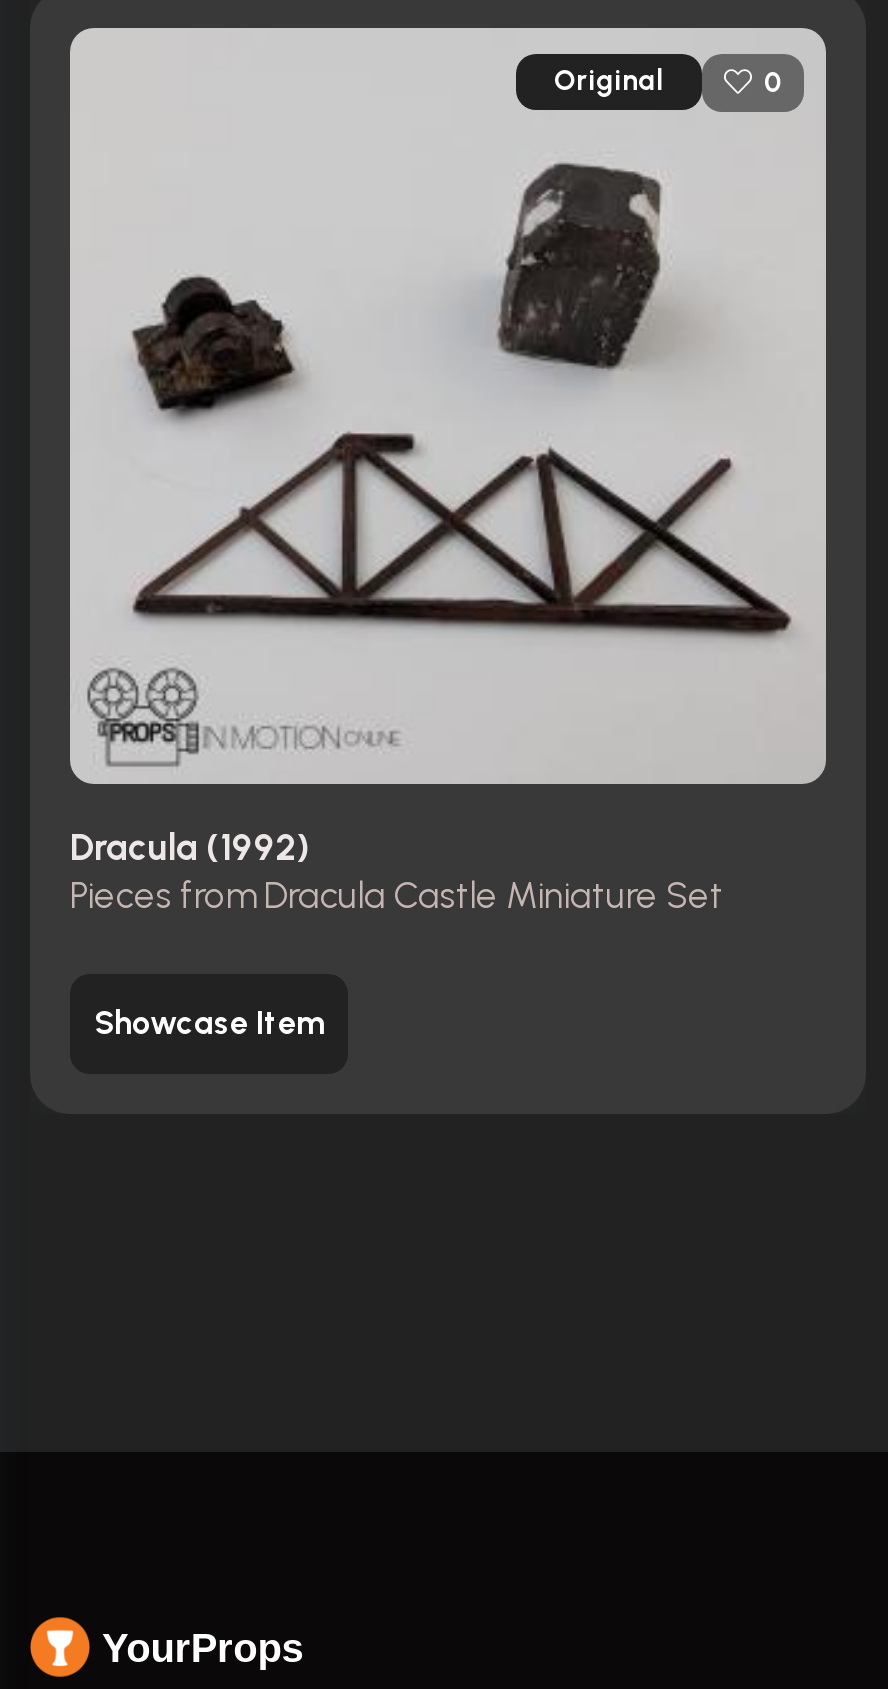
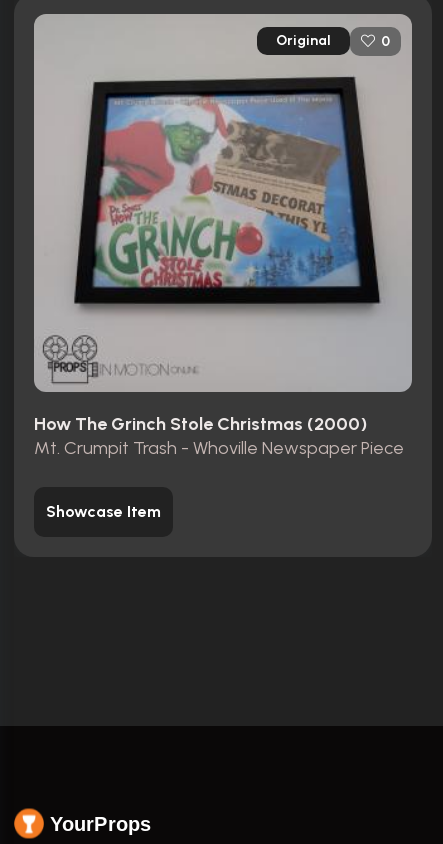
- [image]
- Dracula (1992)
- Pieces from Dracula Castle Miniature Set
+ [image]
+ How The Grinch Stole Christmas (2000)
+ Mt. Crumpit Trash - Whoville Newspaper Piece
